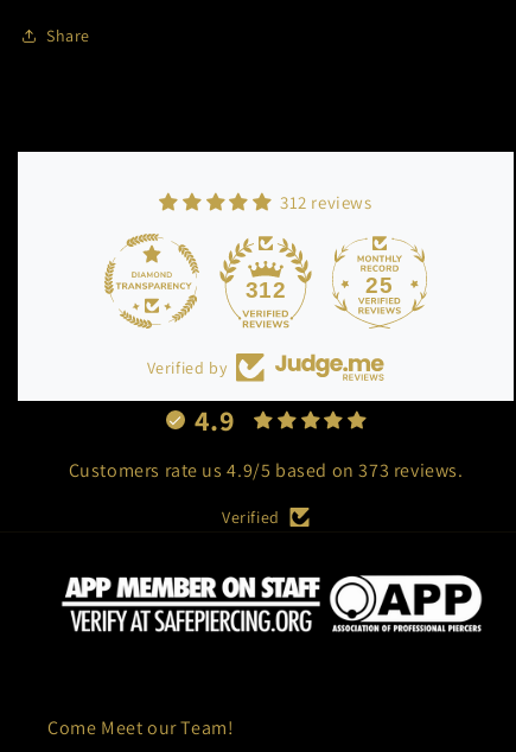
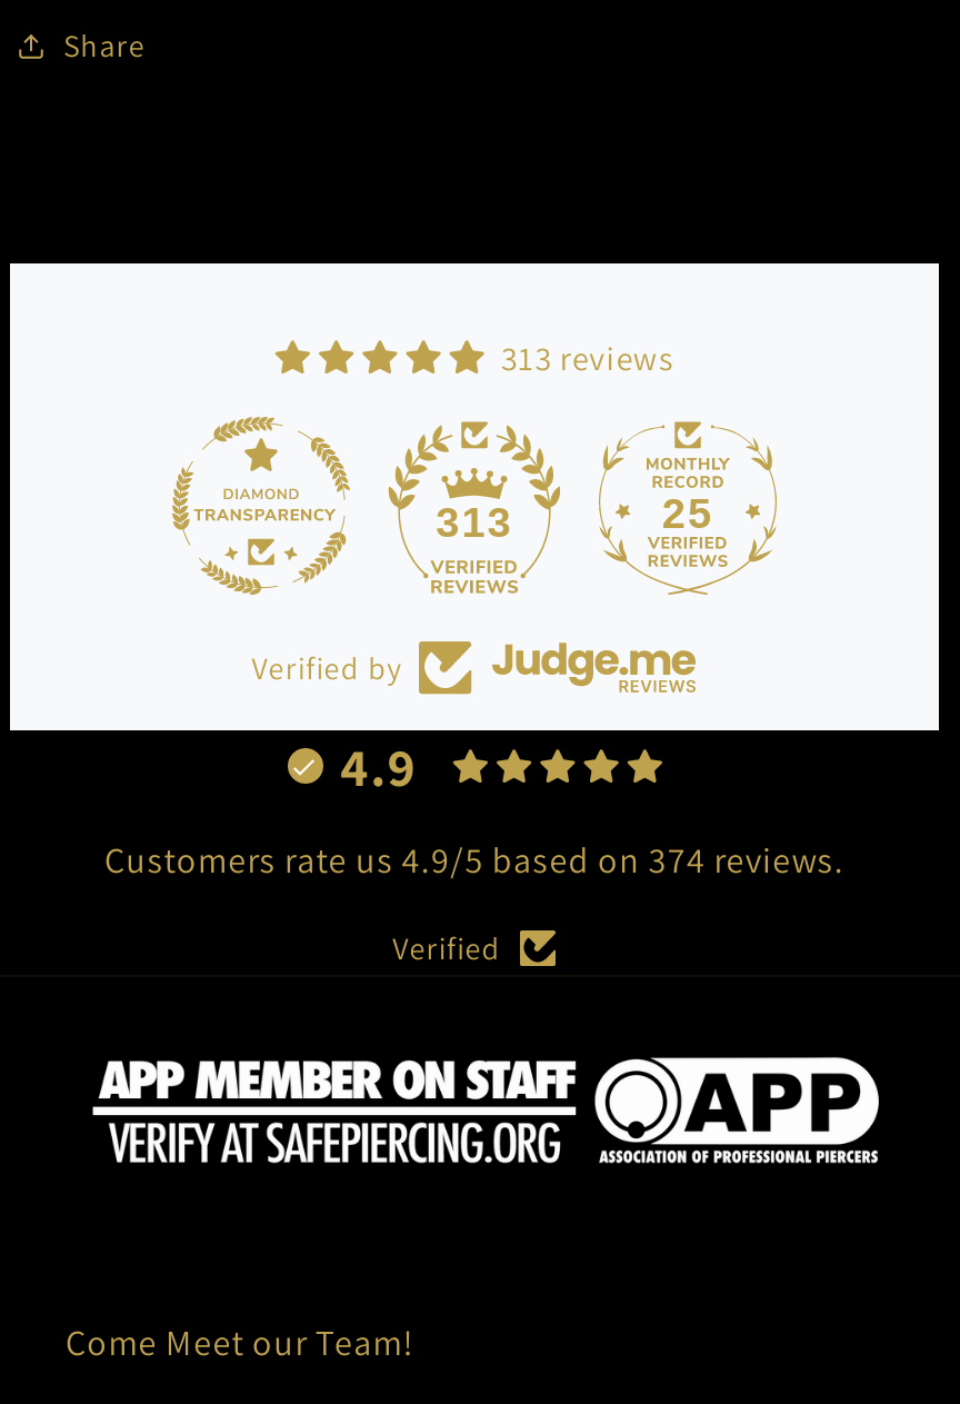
- 312 reviews
+ 313 reviews

- 312
+ 313

- Customers rate us 4.9/5 based on 373 reviews.
+ Customers rate us 4.9/5 based on 374 reviews.
